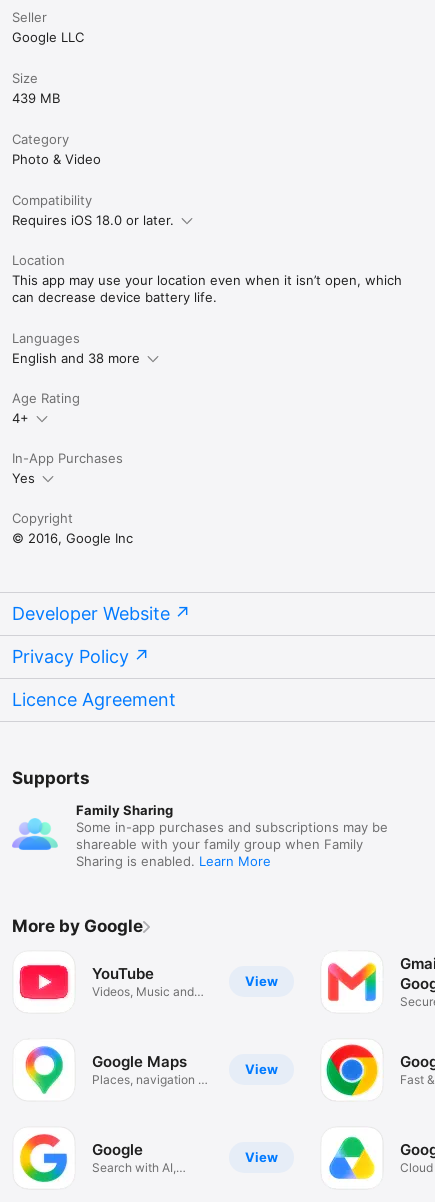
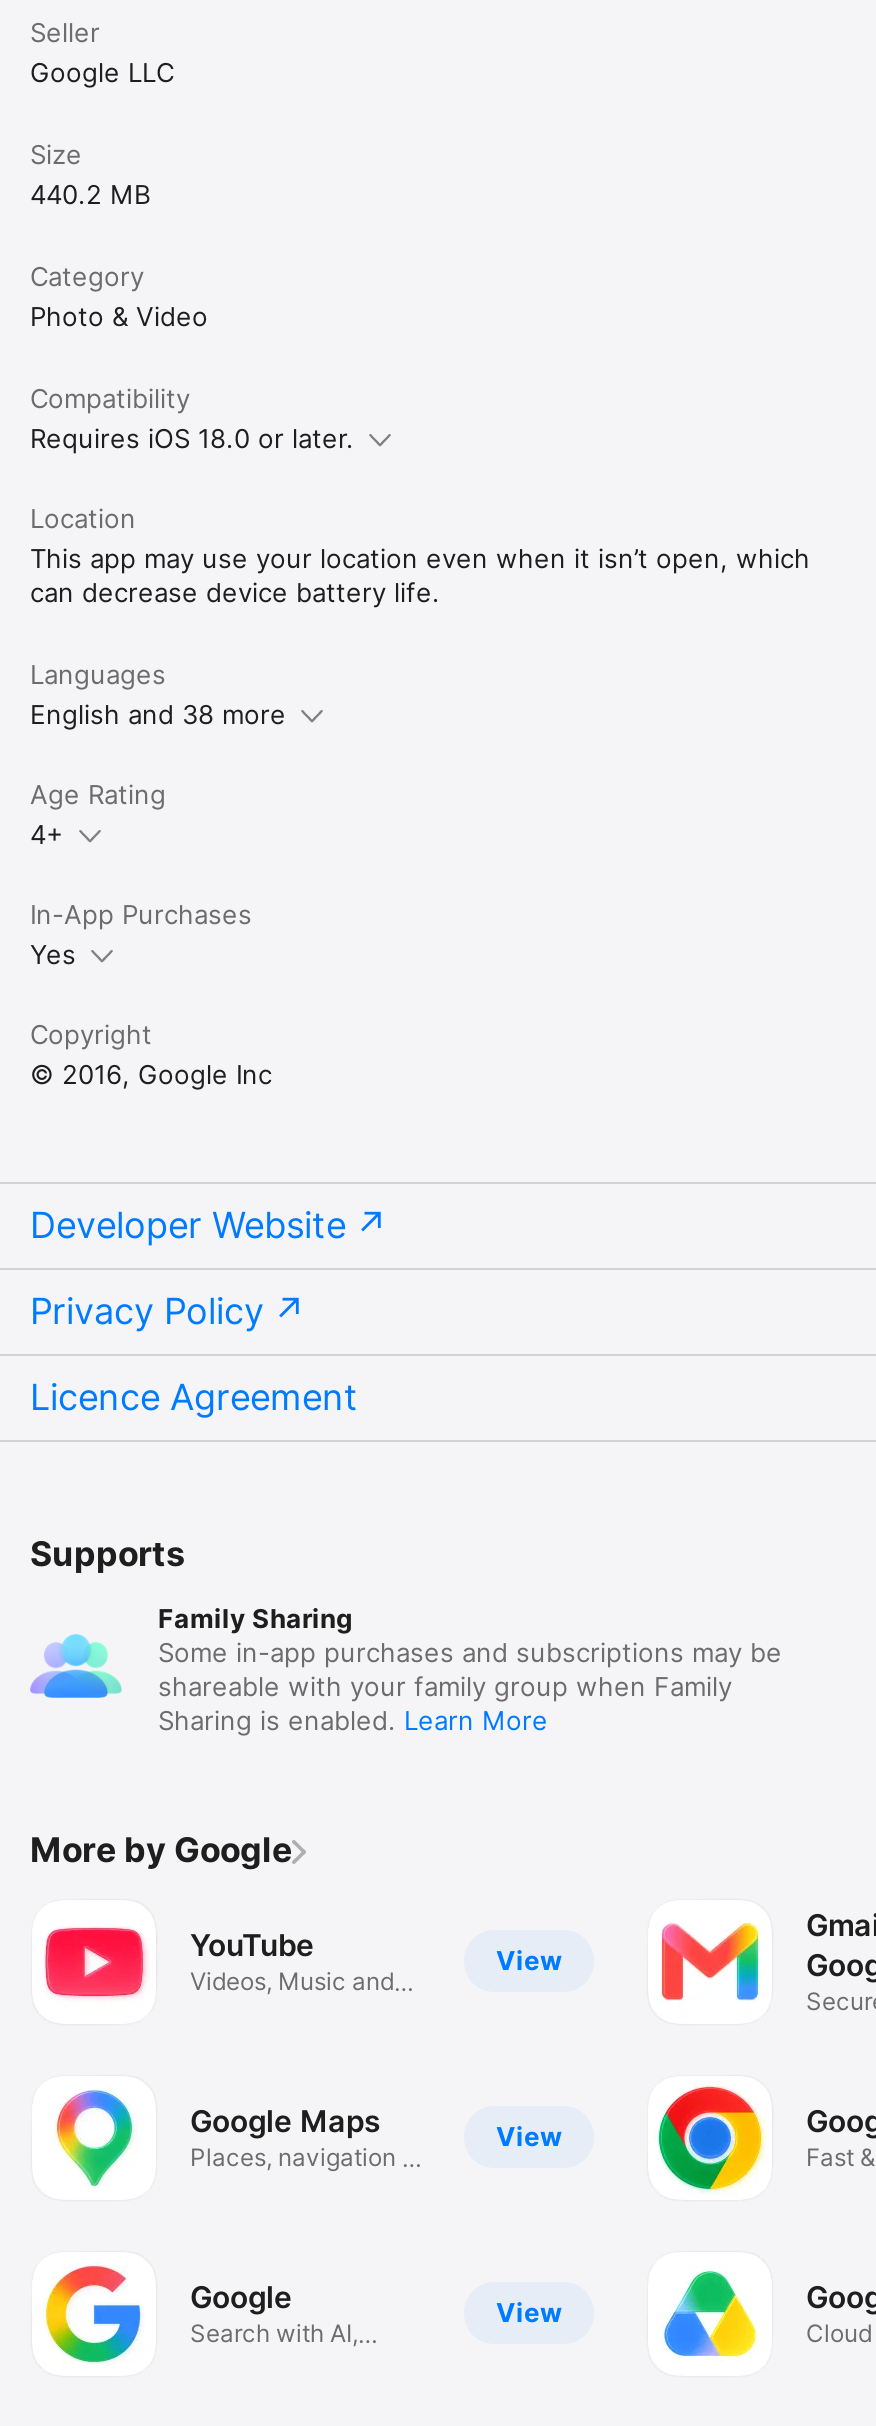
- 439 MB
+ 440.2 MB
